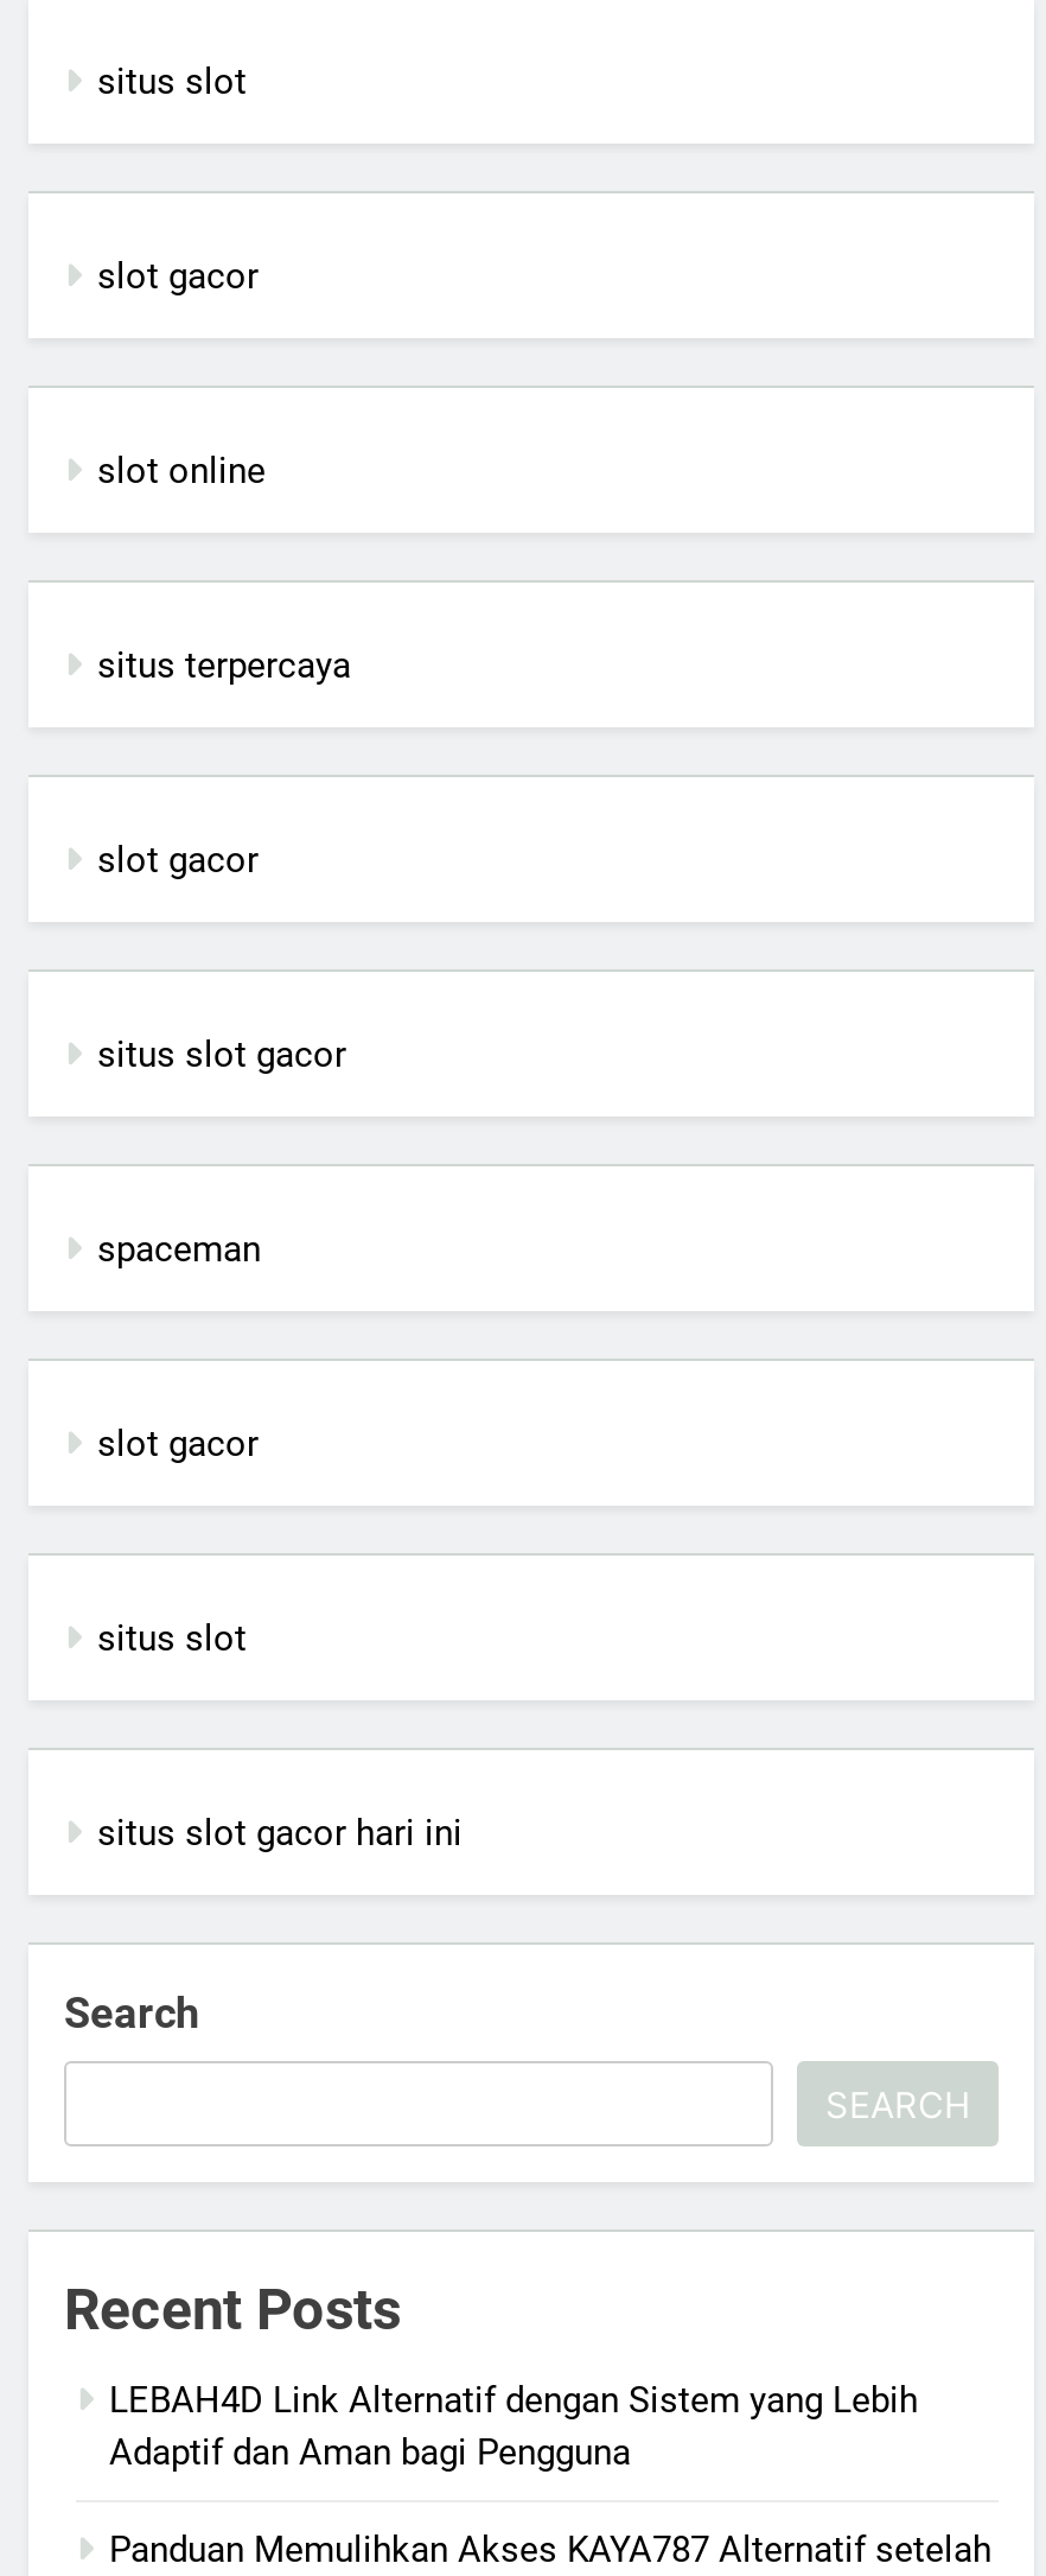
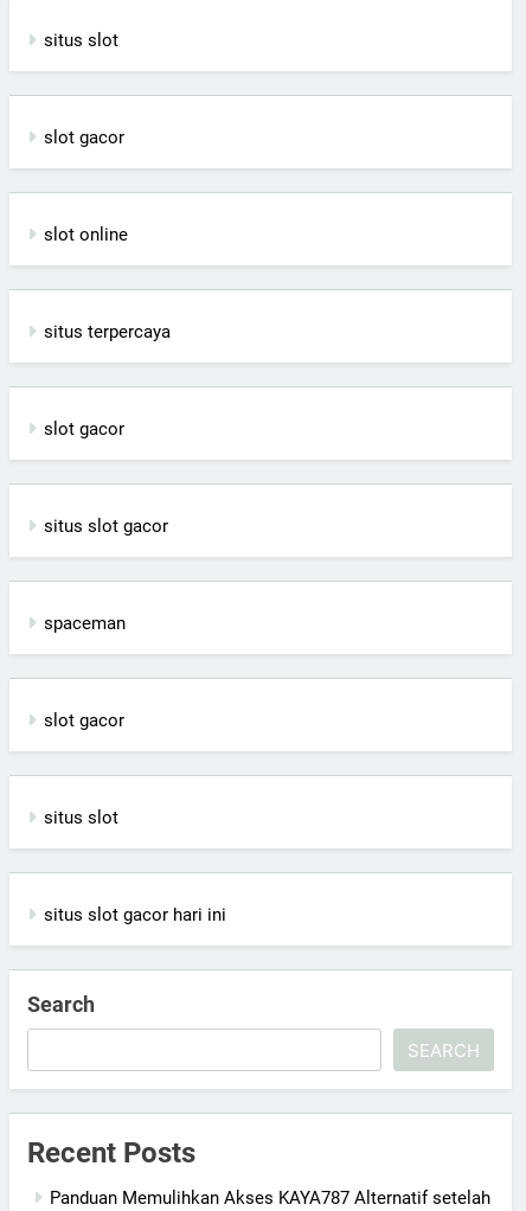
- LEBAH4D Link Alternatif dengan Sistem yang Lebih
- Adaptif dan Aman bagi Pengguna
